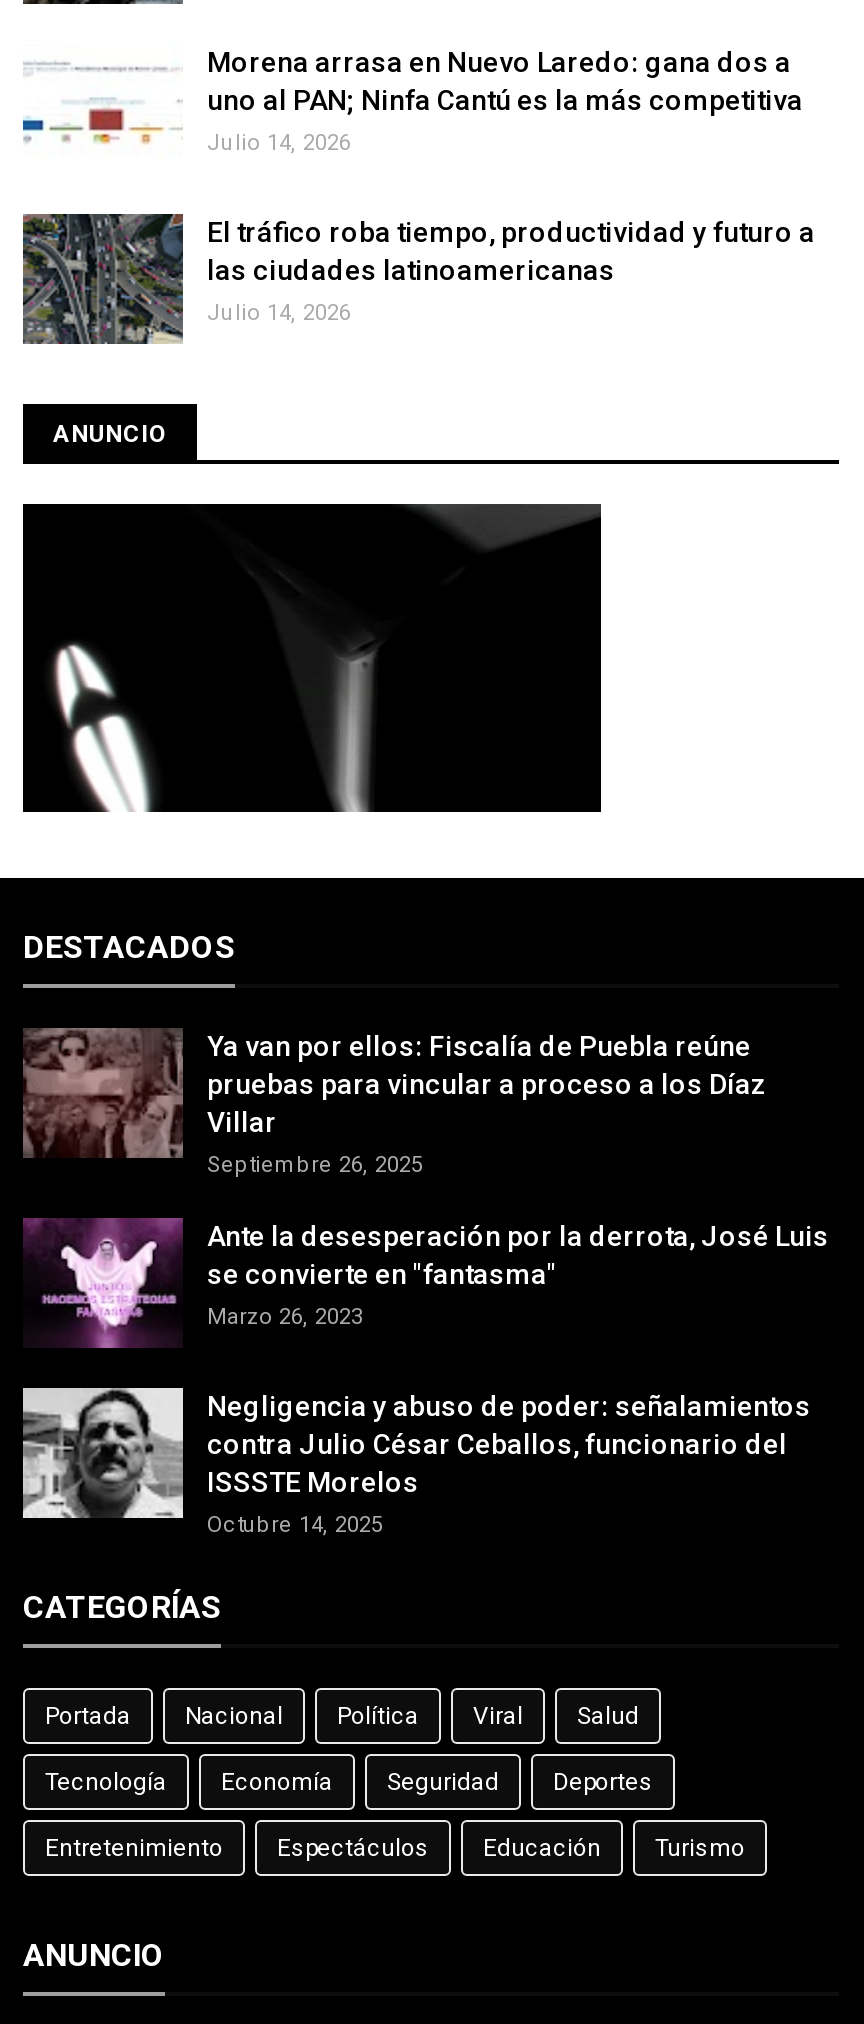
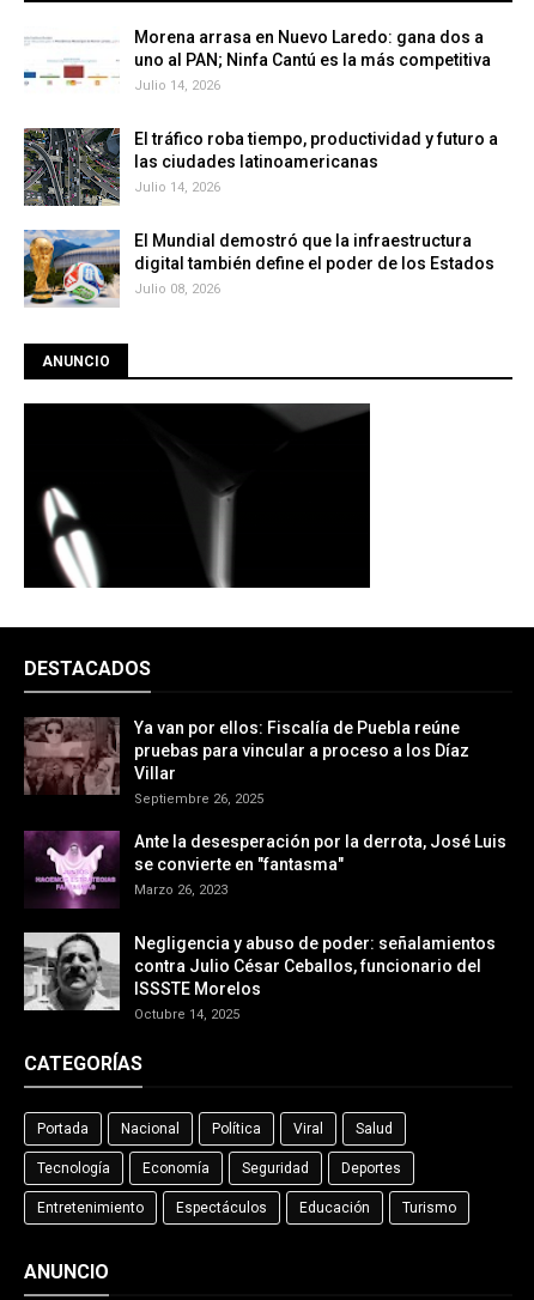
+ [image]
+ El Mundial demostró que la infraestructura
+ digital también define el poder de los Estados
+ Julio 08, 2026
